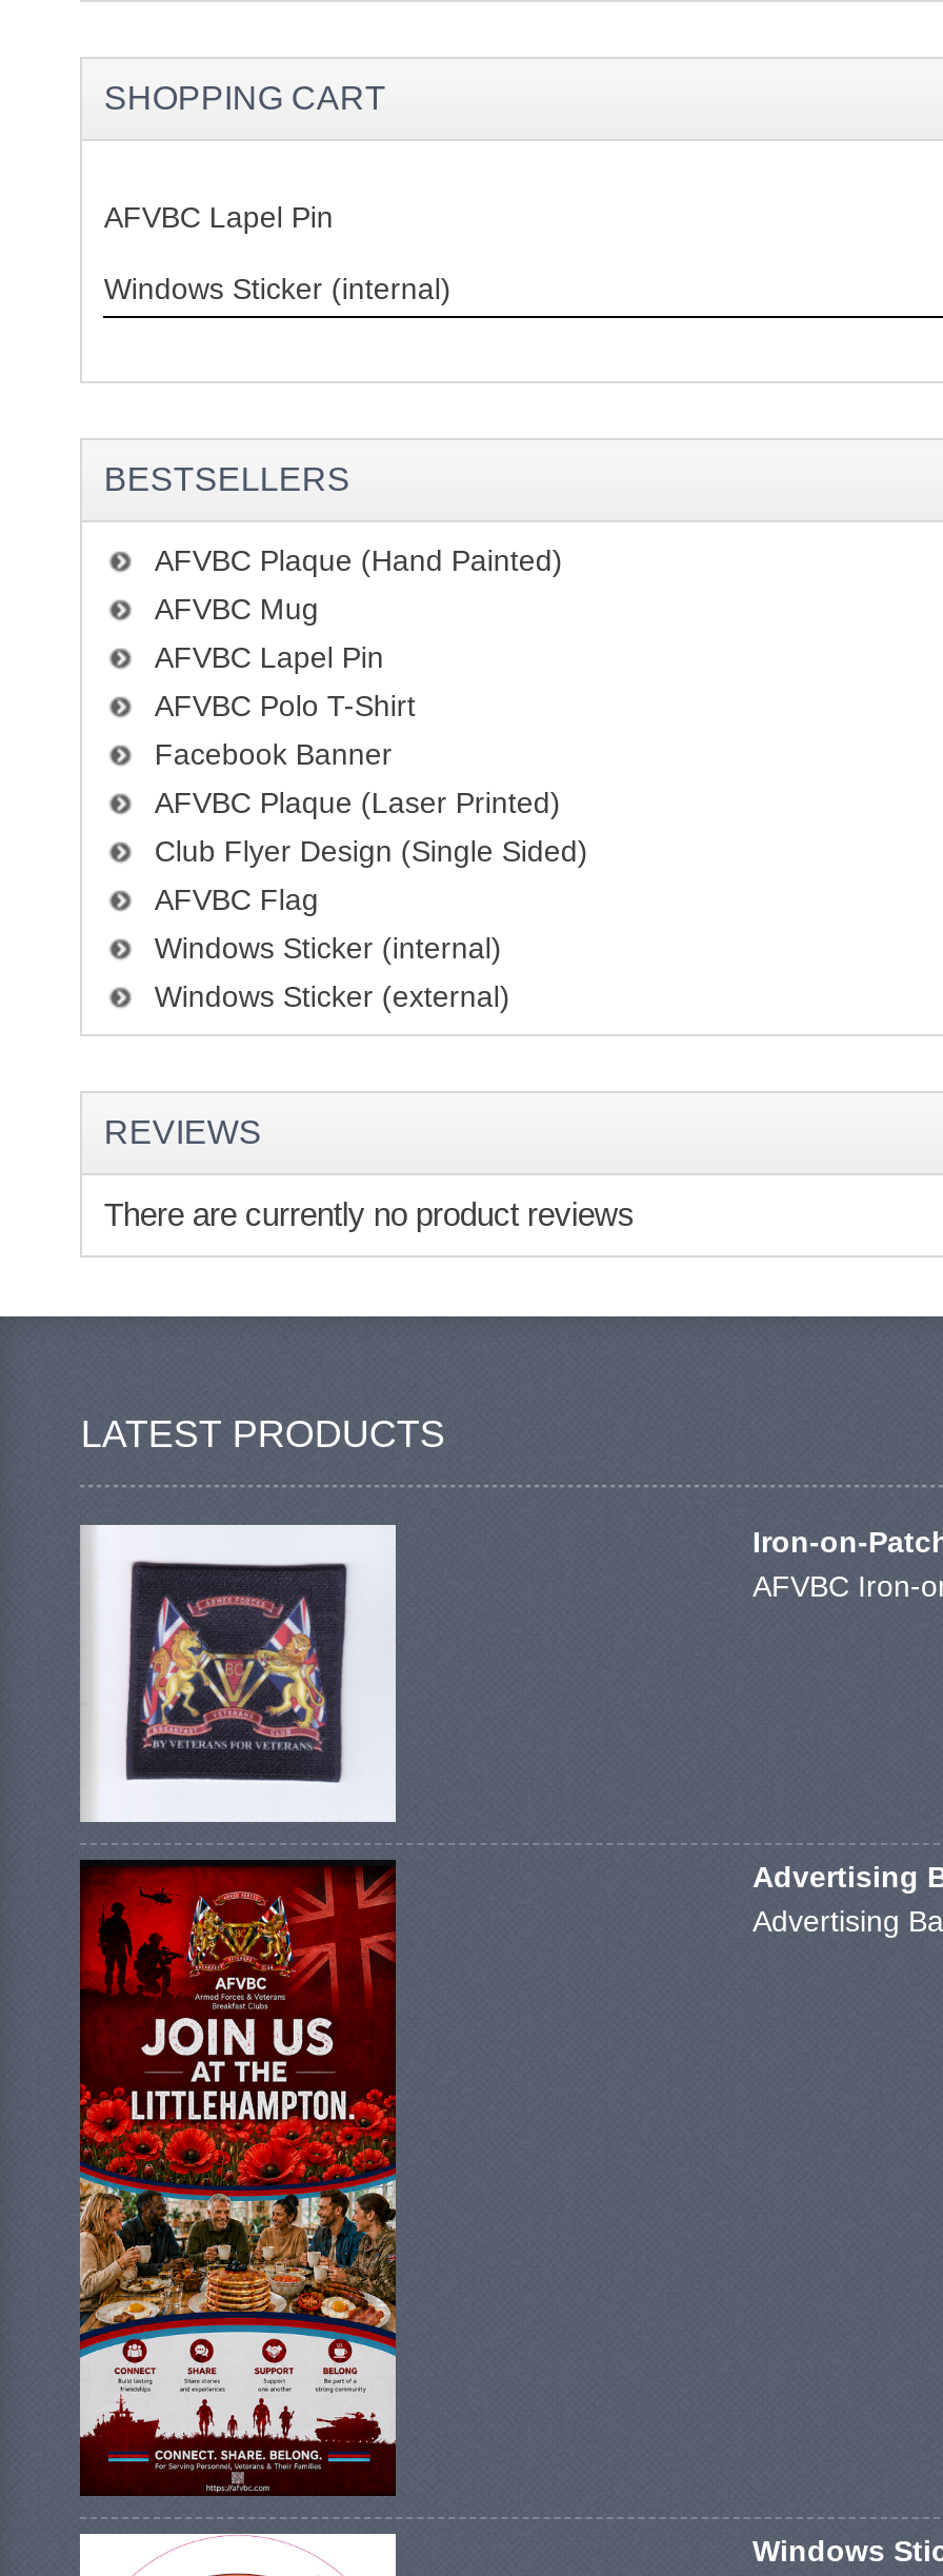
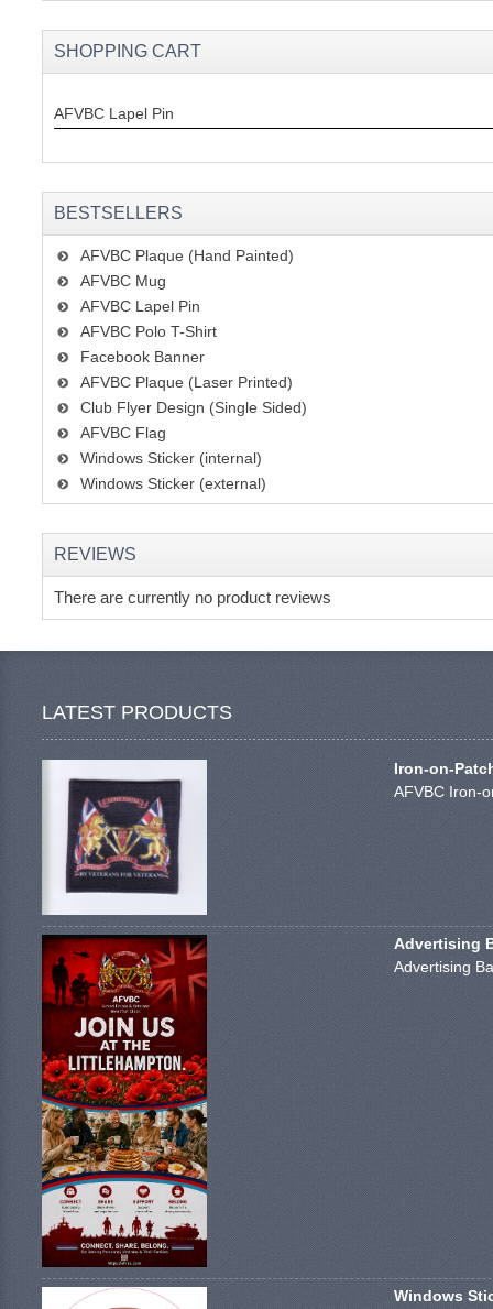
- Windows Sticker (internal)
